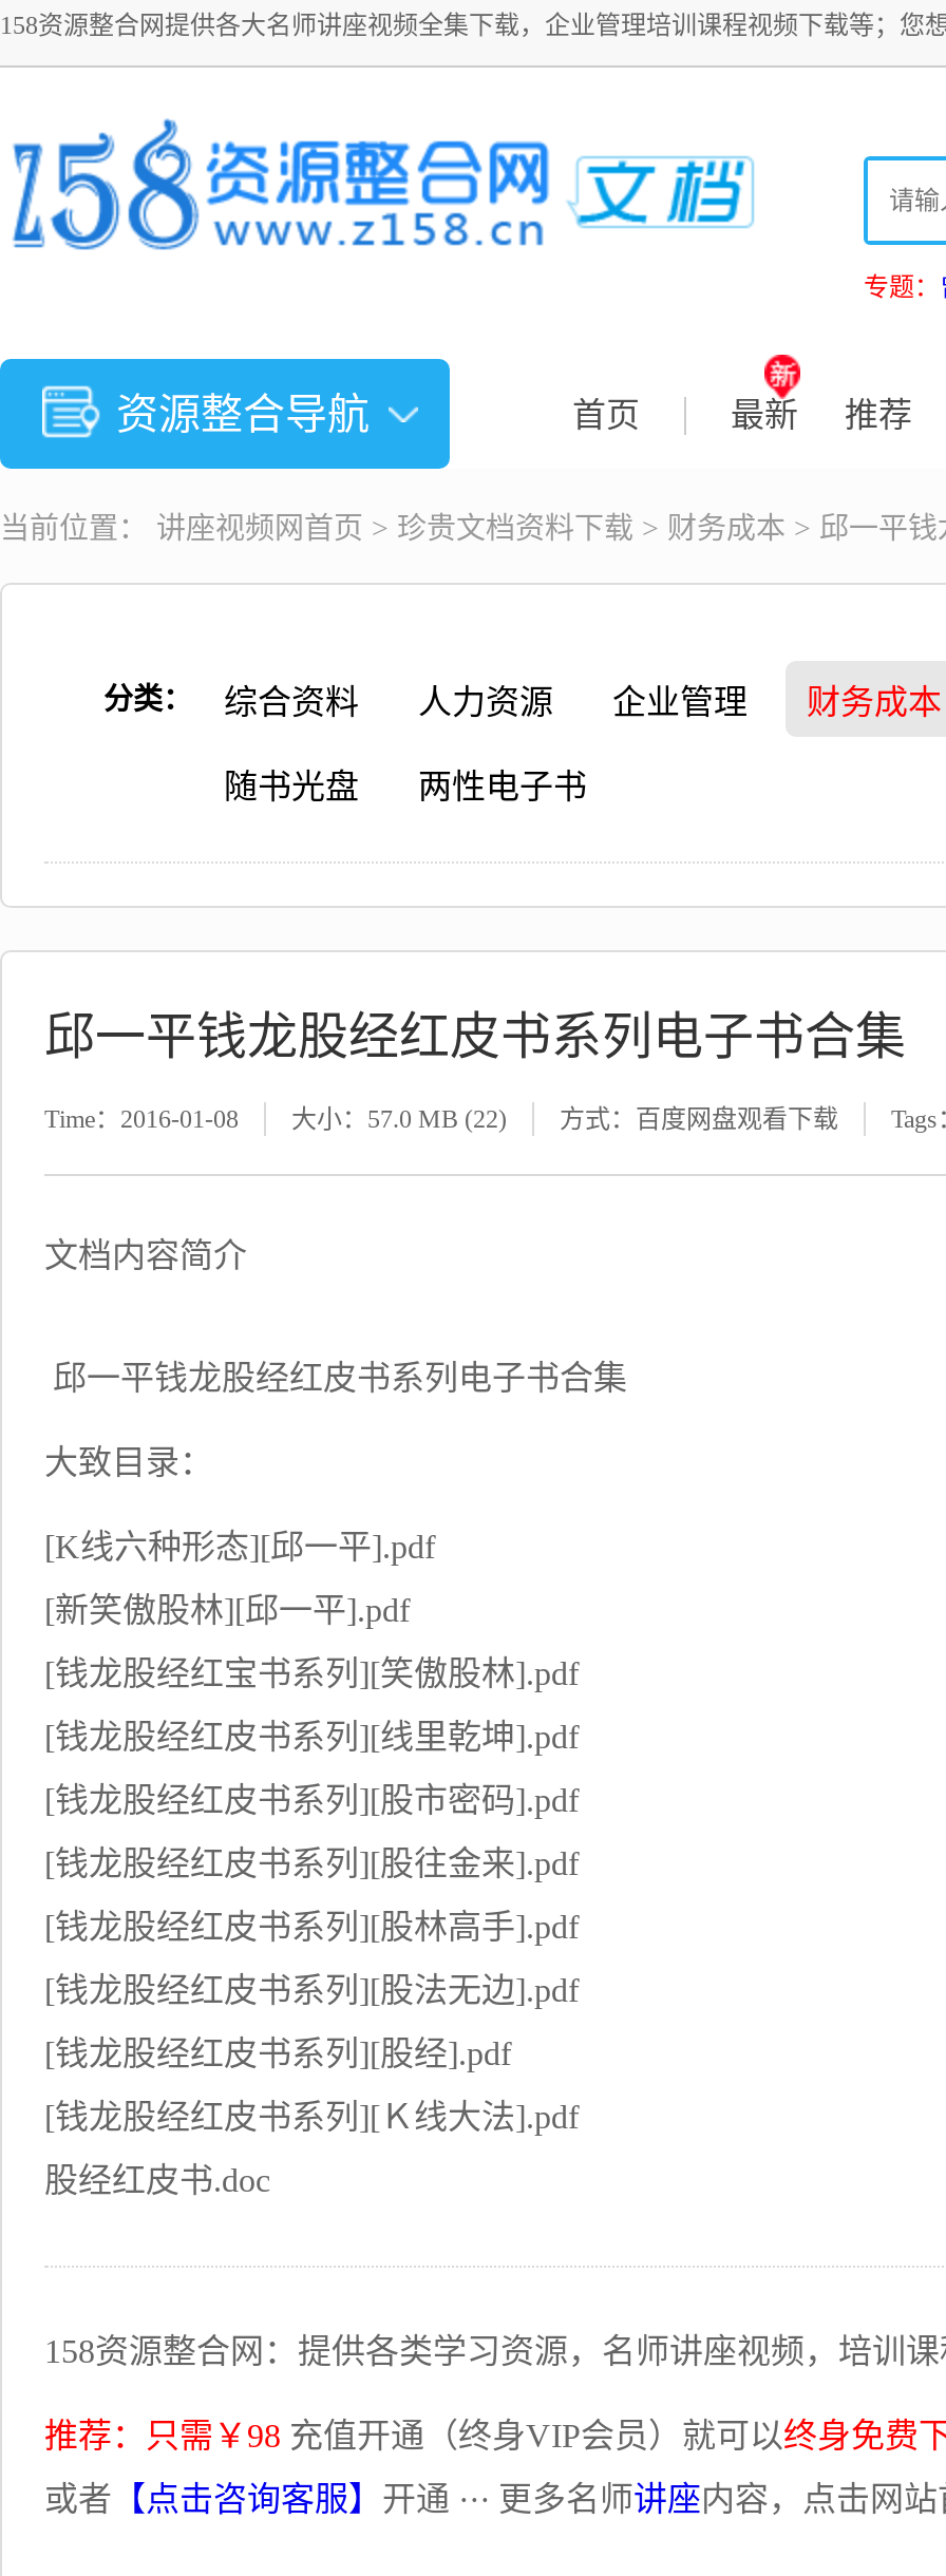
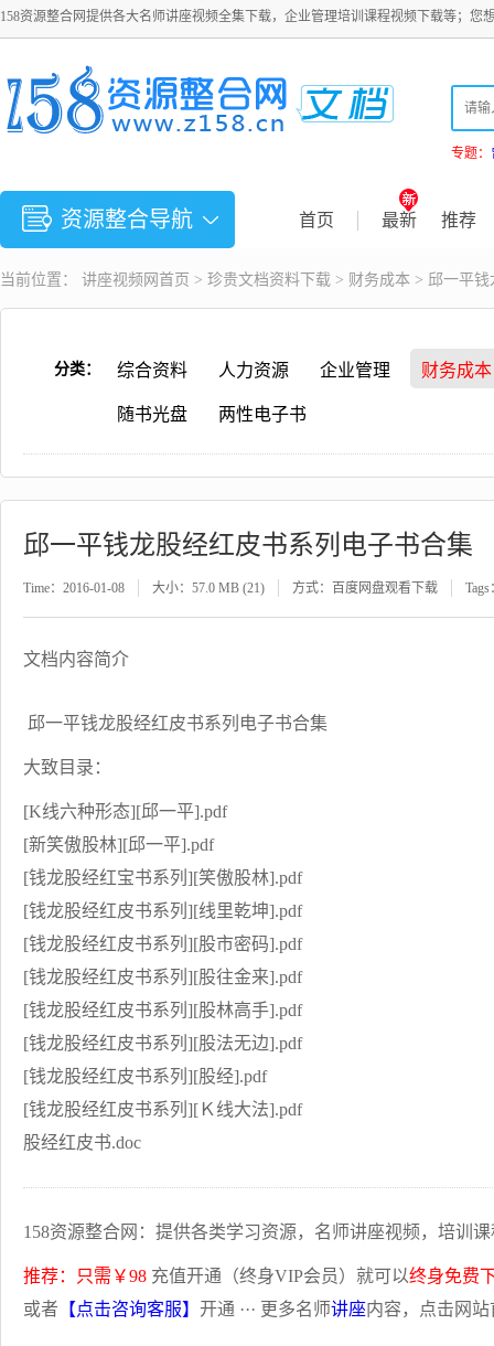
- 大小：57.0 MB (22)
+ 大小：57.0 MB (21)
